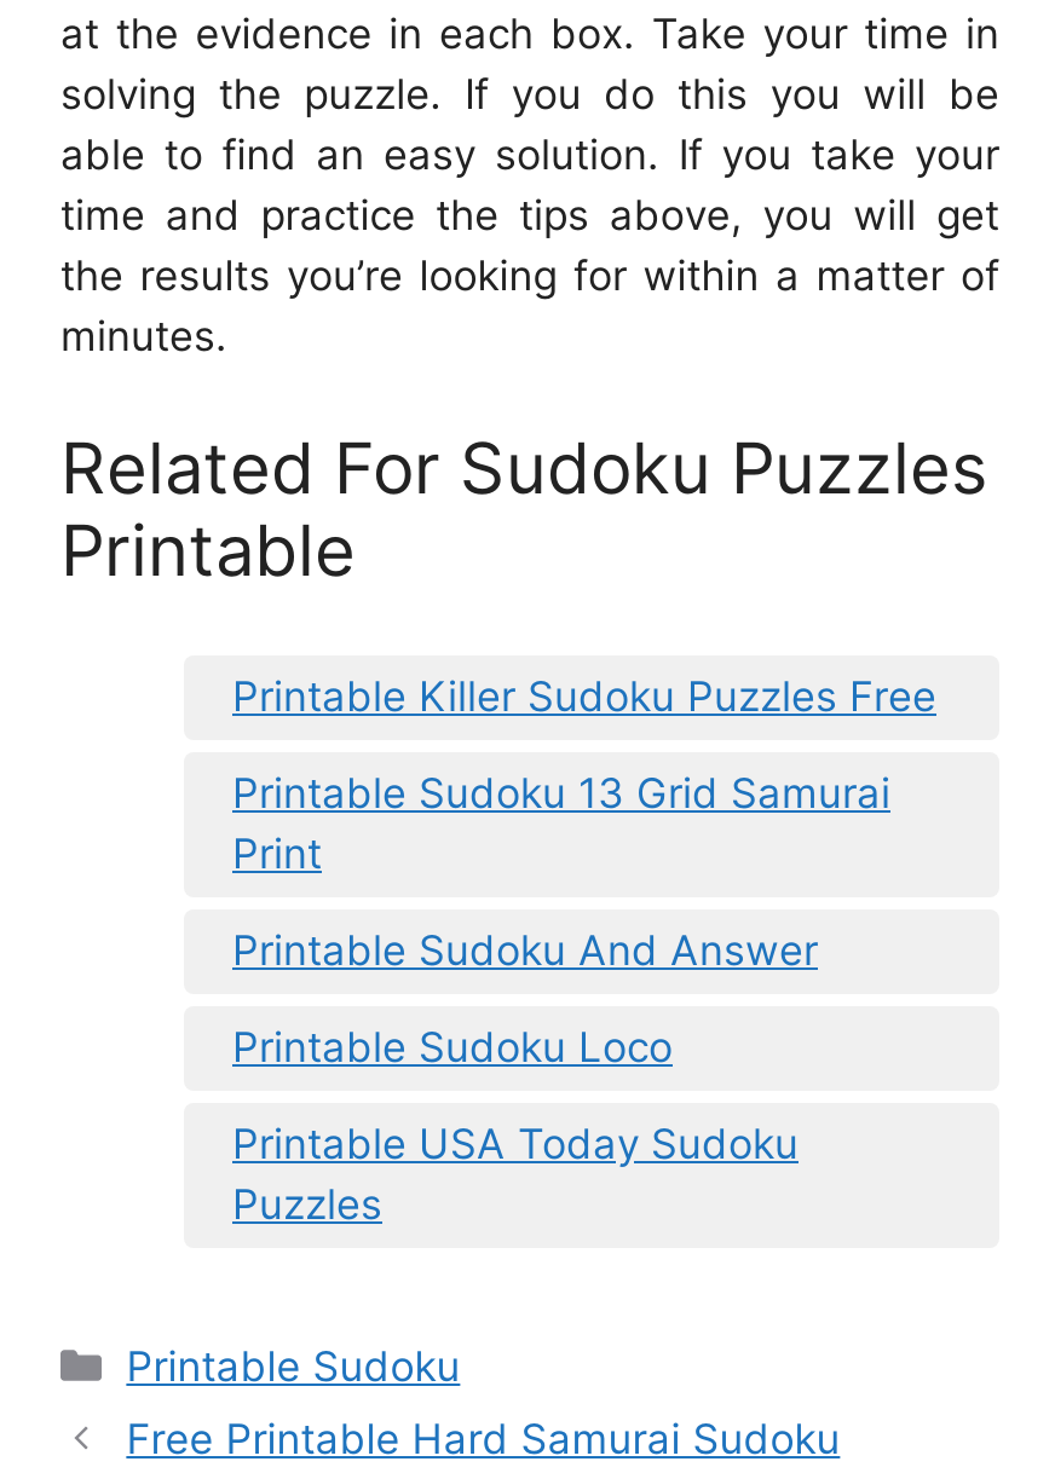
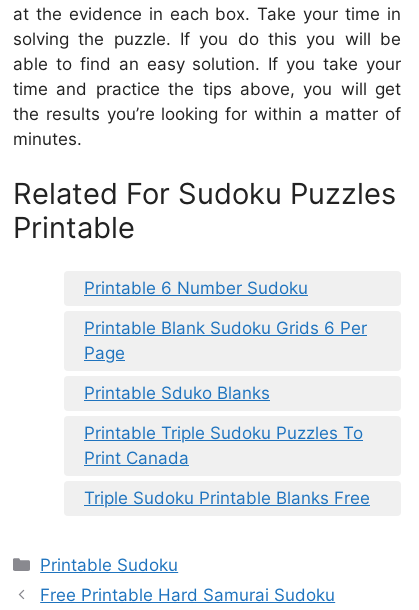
- Printable Killer Sudoku Puzzles Free
+ Printable 6 Number Sudoku

- Printable Sudoku 13 Grid Samurai
- Print
+ Printable Blank Sudoku Grids 6 Per
+ Page

- Printable Sudoku And Answer
+ Printable Sduko Blanks

- Printable Sudoku Loco
+ Printable Triple Sudoku Puzzles To
+ Print Canada

- Printable USA Today Sudoku
- Puzzles
+ Triple Sudoku Printable Blanks Free
